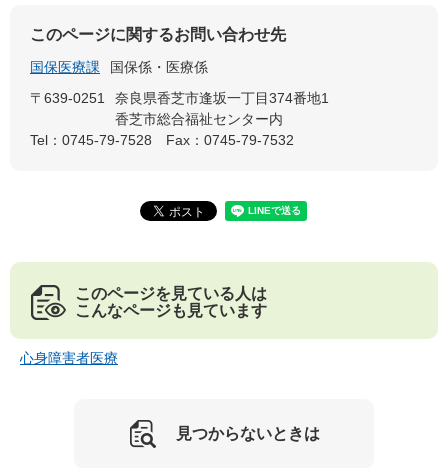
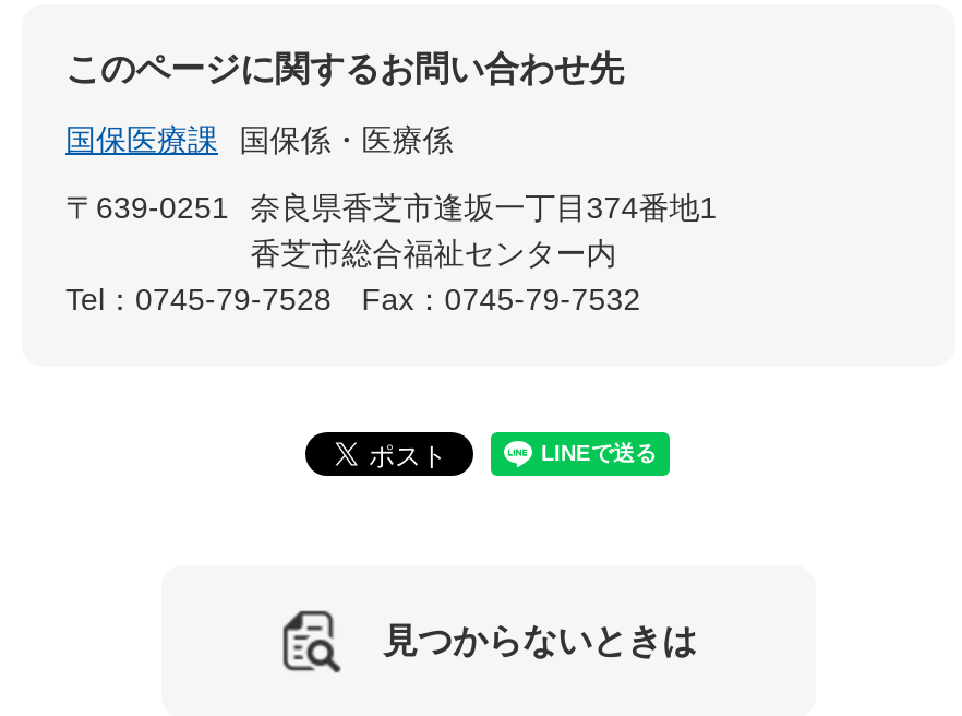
- [image]
- このページを見ている人は
- こんなページも見ています
- 心身障害者医療
